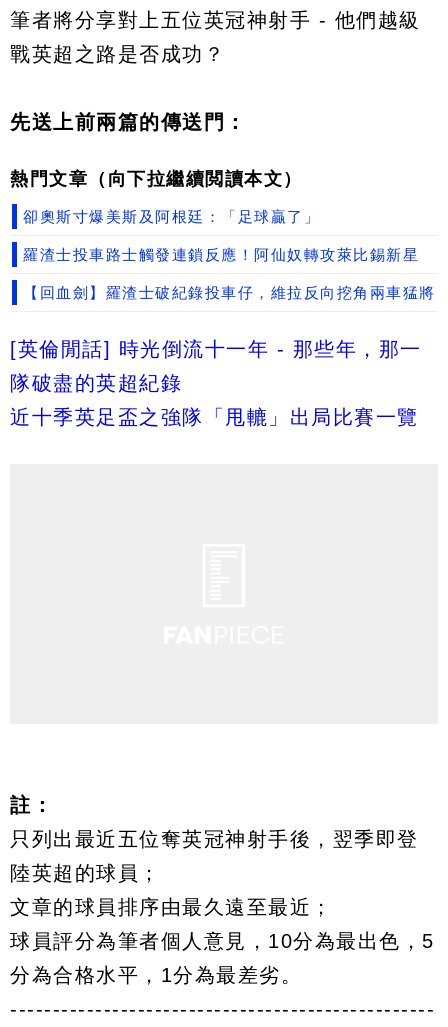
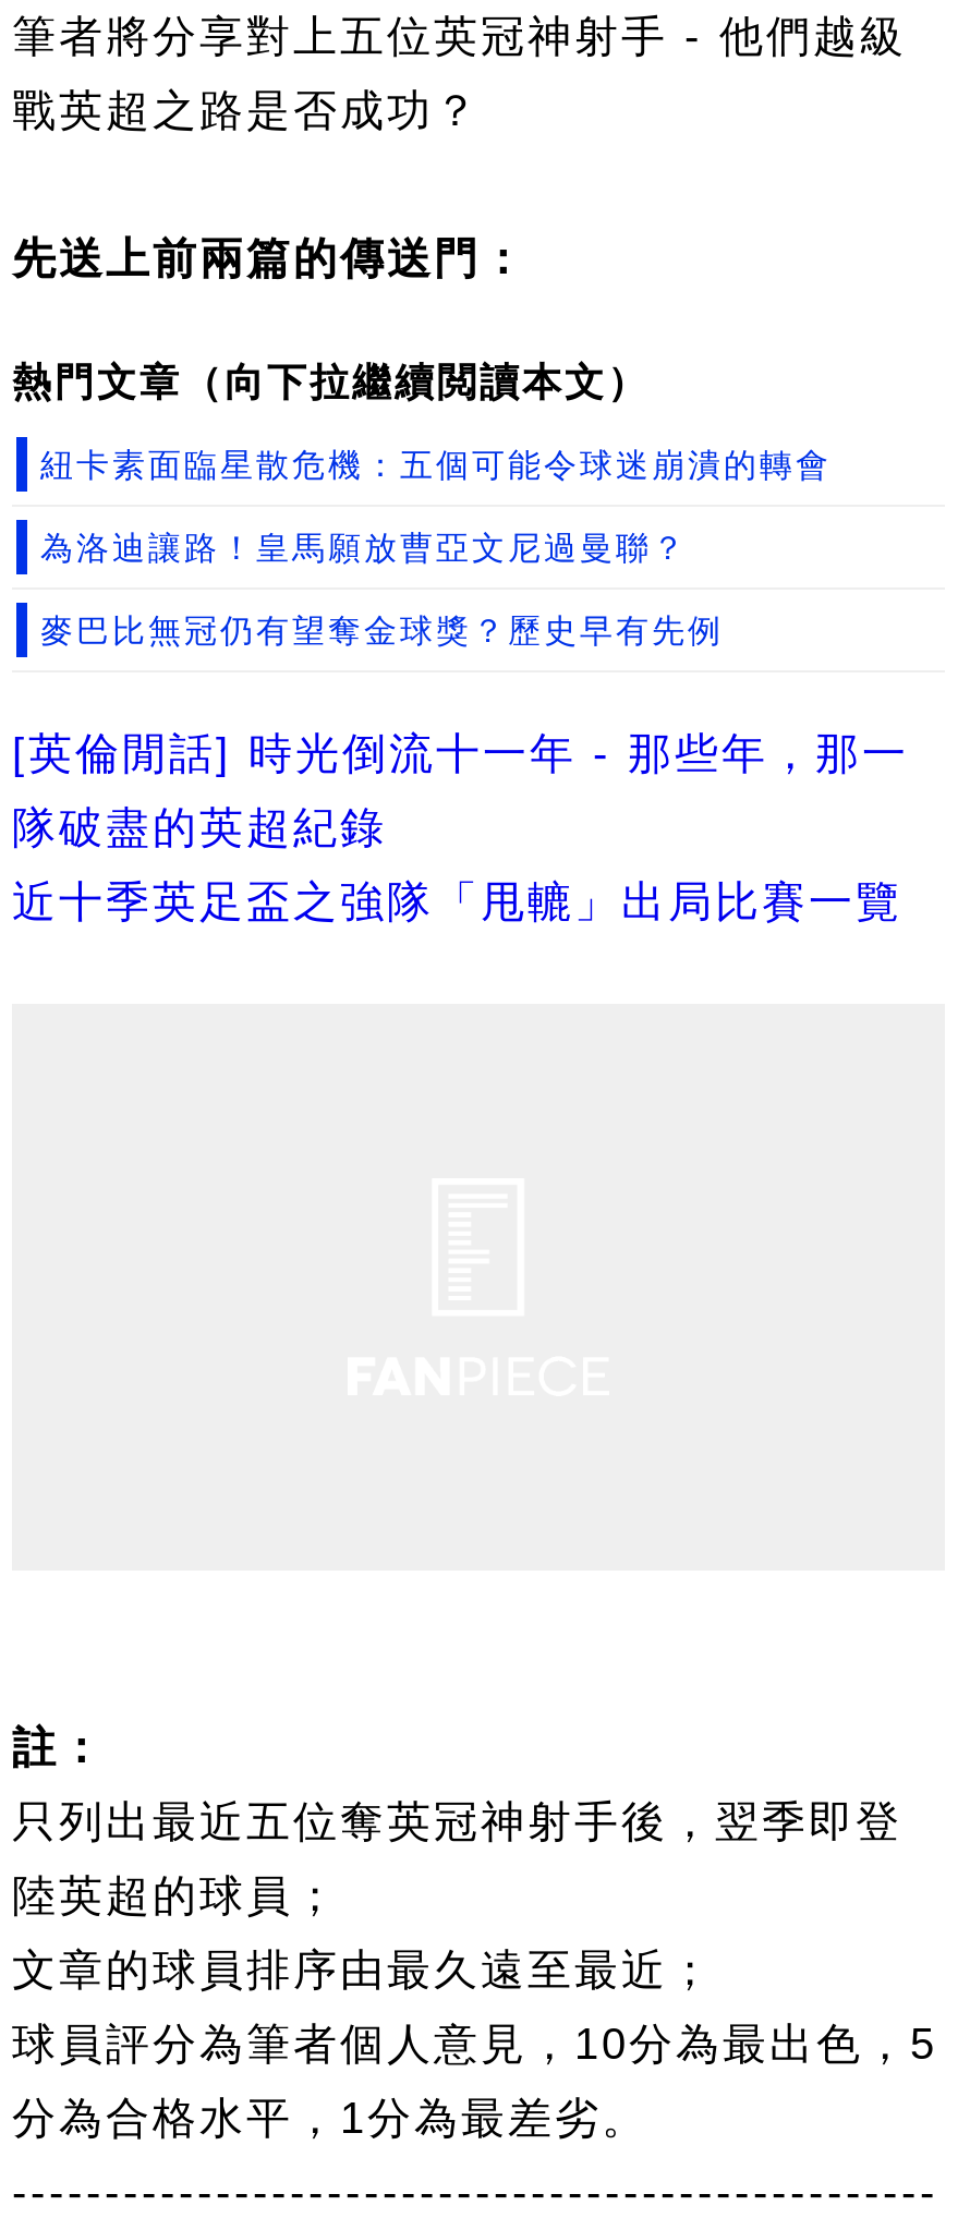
- 卻奧斯寸爆美斯及阿根廷：「足球贏了」
+ 紐卡素面臨星散危機：五個可能令球迷崩潰的轉會

- 羅渣士投車路士觸發連鎖反應！阿仙奴轉攻萊比錫新星
+ 為洛迪讓路！皇馬願放曹亞文尼過曼聯？

- 【回血劍】羅渣士破紀錄投車仔，維拉反向挖角兩車猛將
+ 麥巴比無冠仍有望奪金球獎？歷史早有先例
